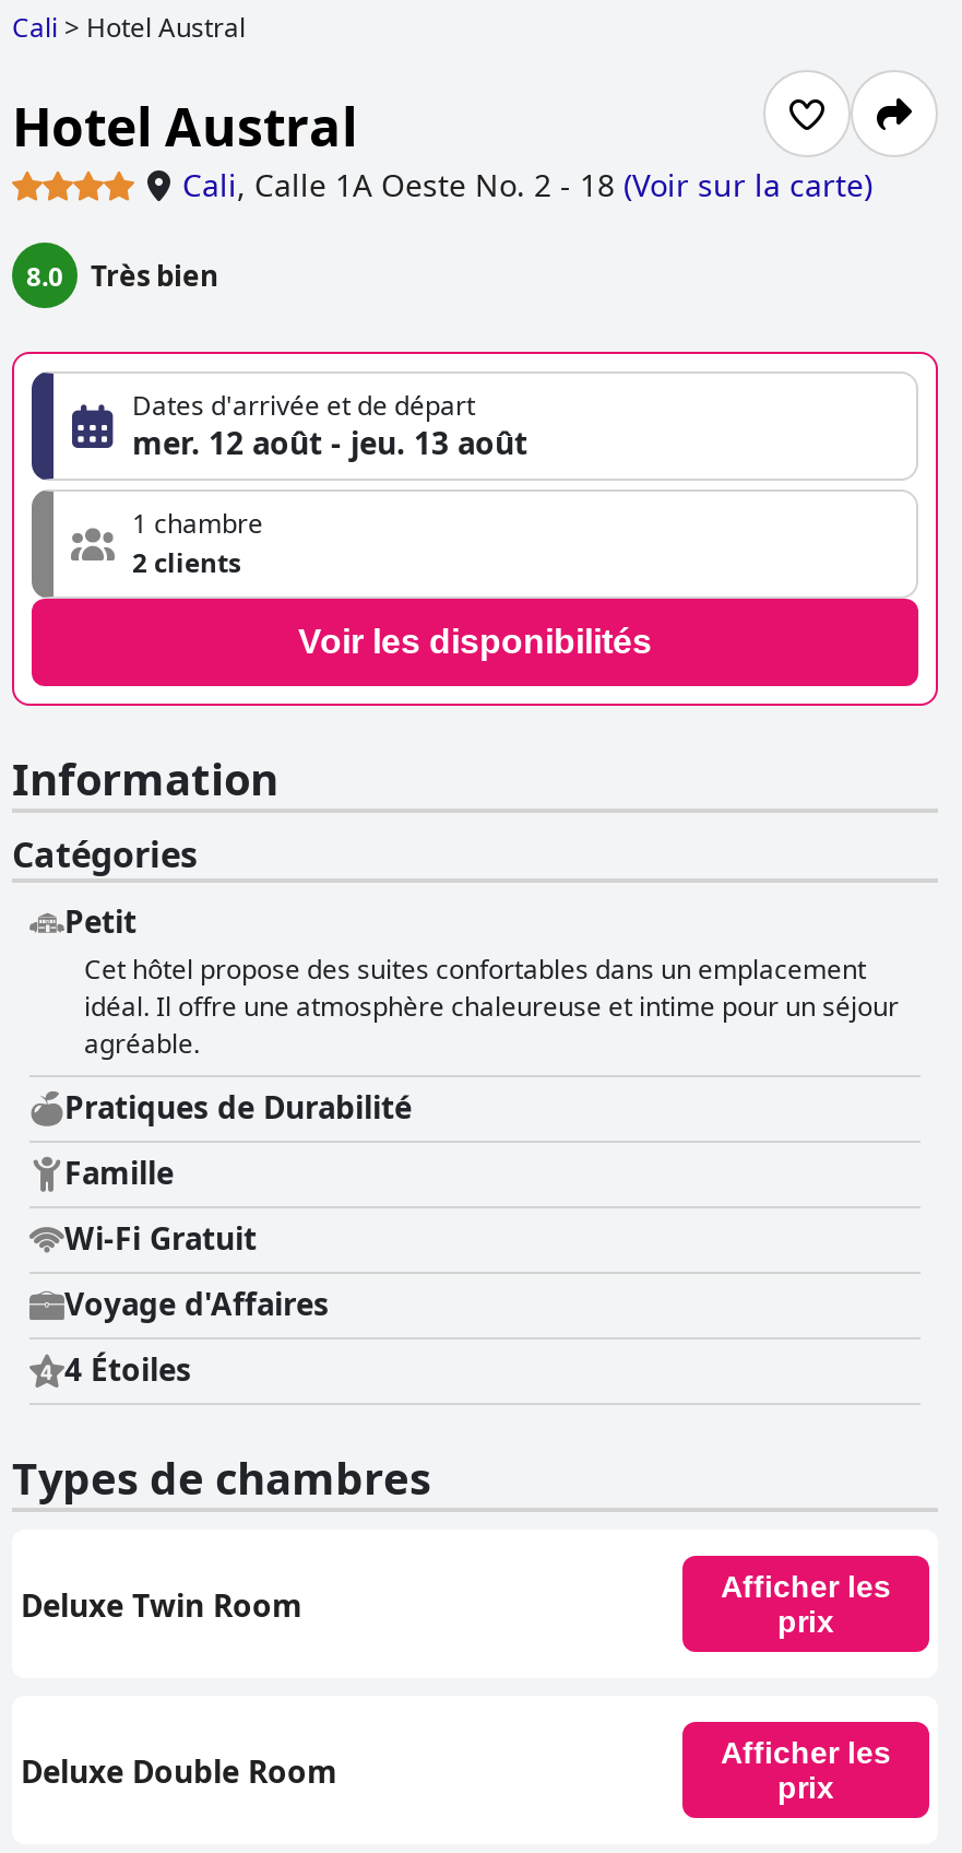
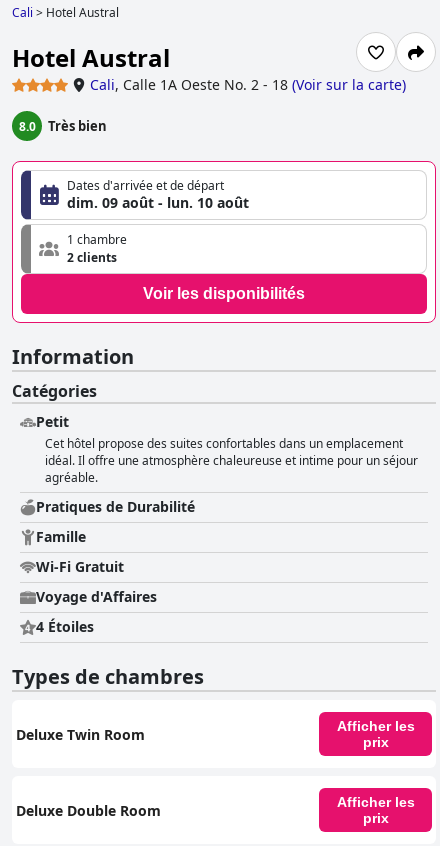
- mer. 12 août - jeu. 13 août
+ dim. 09 août - lun. 10 août
